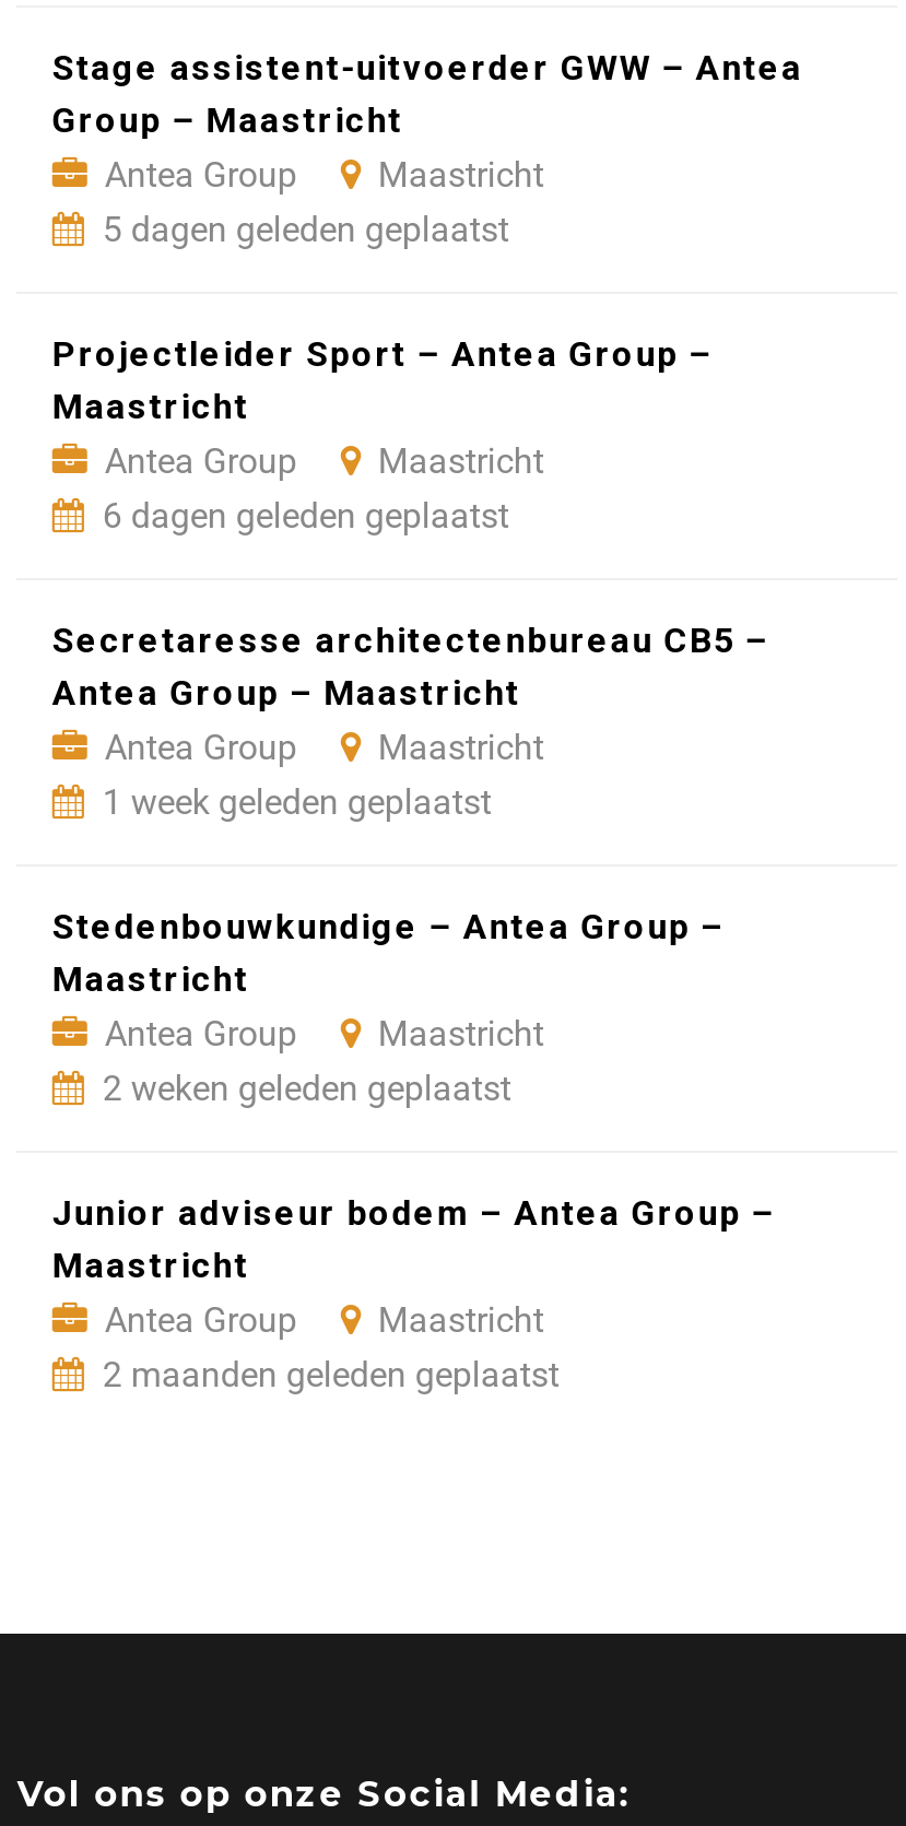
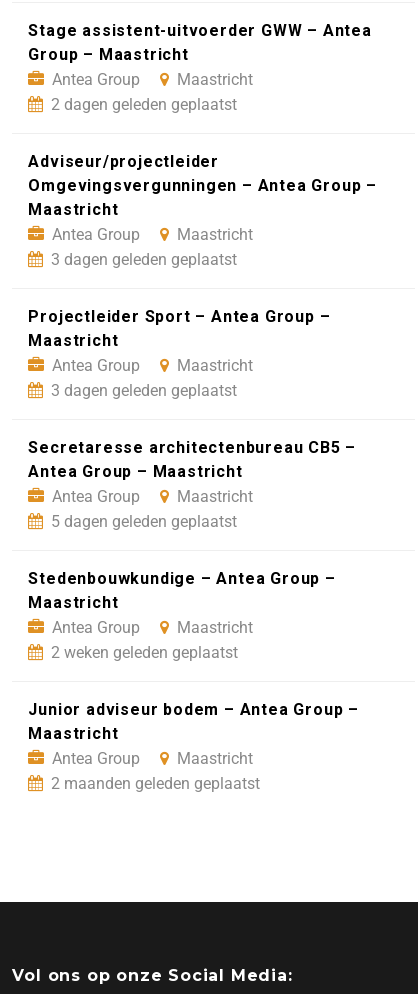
+ 2 dagen geleden geplaatst
+ Adviseur/projectleider
+ Omgevingsvergunningen – Antea Group –
+ Maastricht
+ Antea Group
+ Maastricht
+ 3 dagen geleden geplaatst

moved down: 5 dagen geleden geplaatst

- 6 dagen geleden geplaatst
+ 3 dagen geleden geplaatst

- 1 week geleden geplaatst
